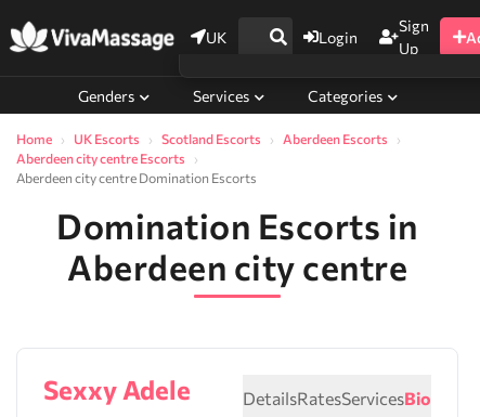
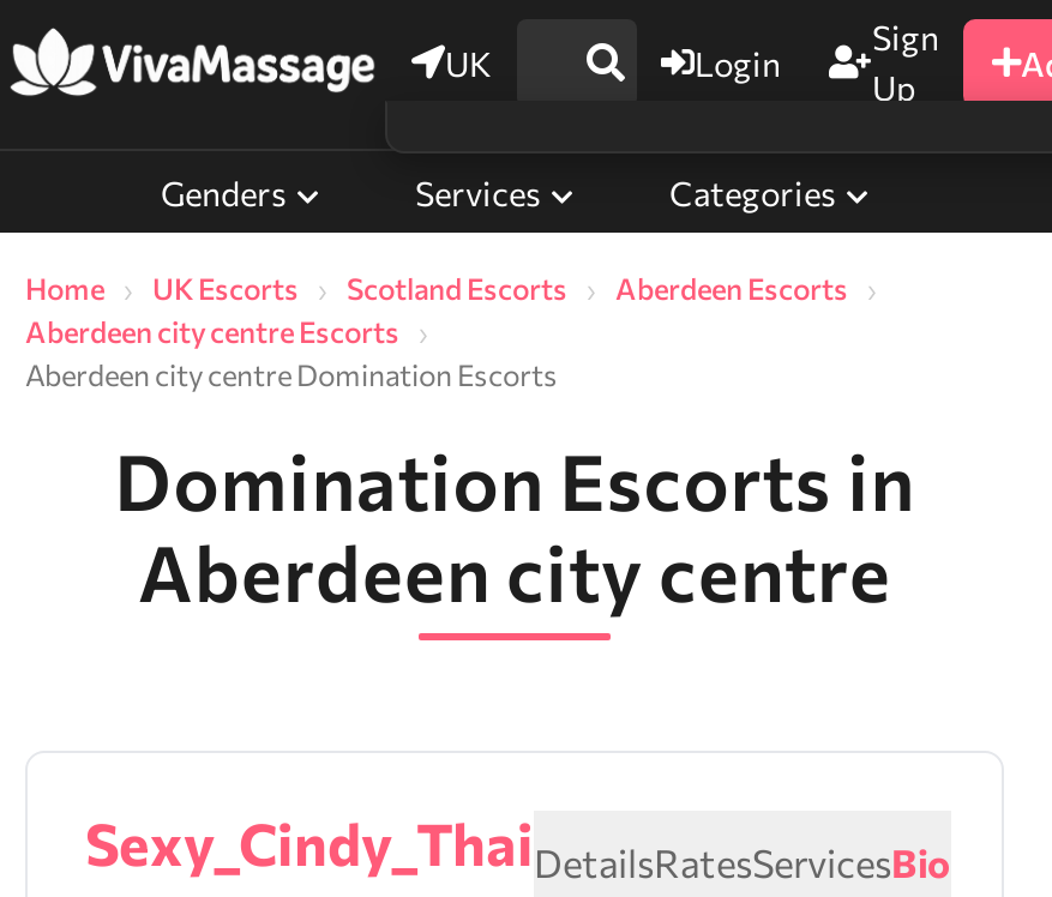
- Sexxy Adele
+ Sexy_Cindy_Thai
